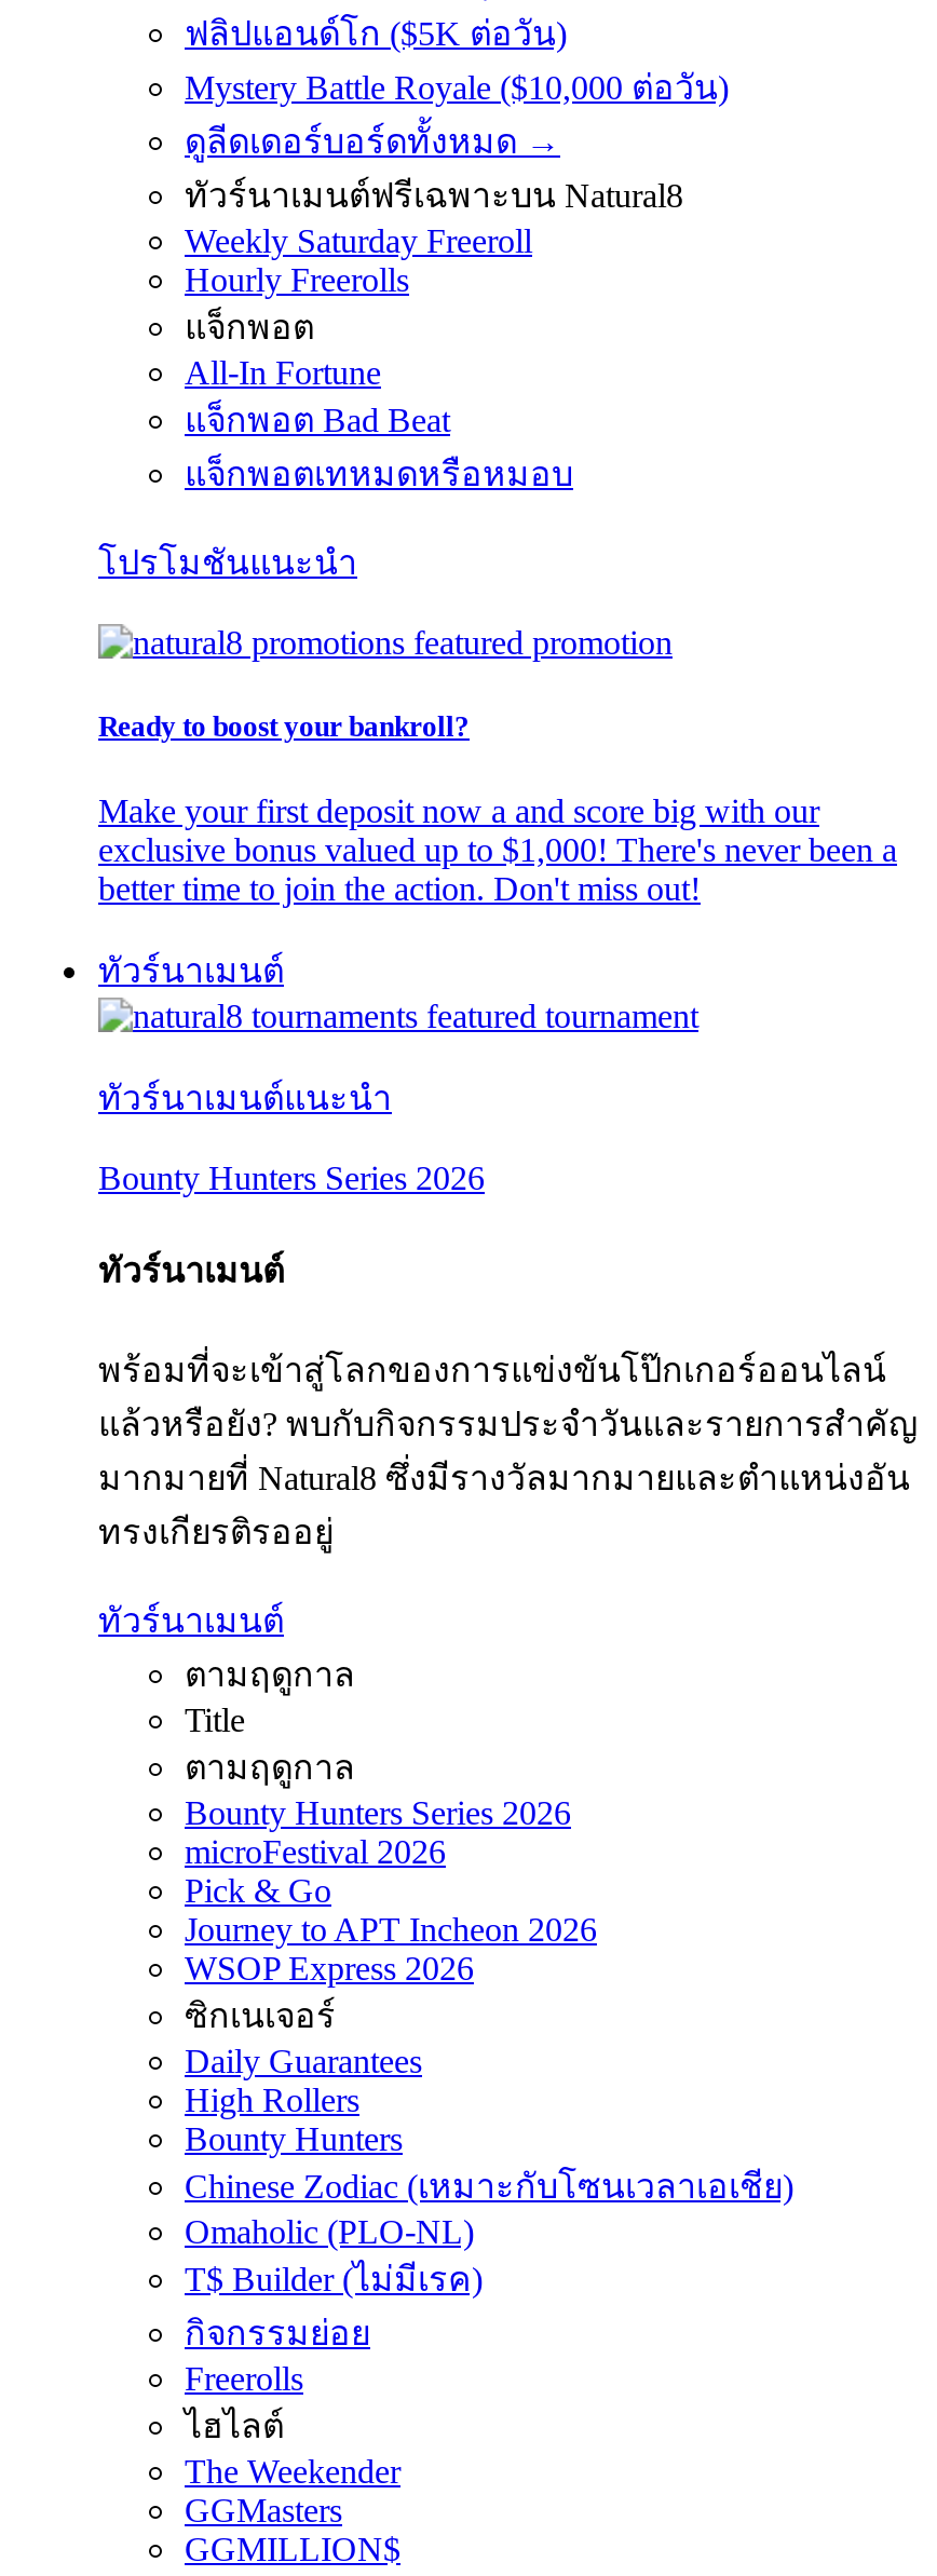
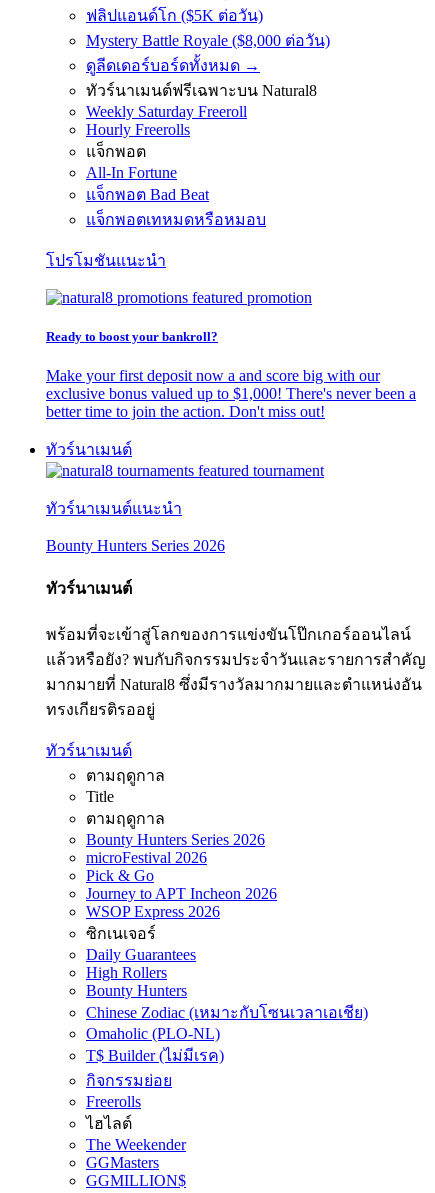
- Mystery Battle Royale ($10,000 ต่อวัน)
+ Mystery Battle Royale ($8,000 ต่อวัน)
